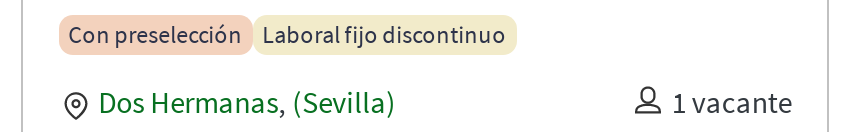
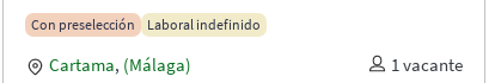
- Laboral fijo discontinuo
+ Laboral indefinido

- Dos Hermanas, (Sevilla)
+ Cartama, (Málaga)
